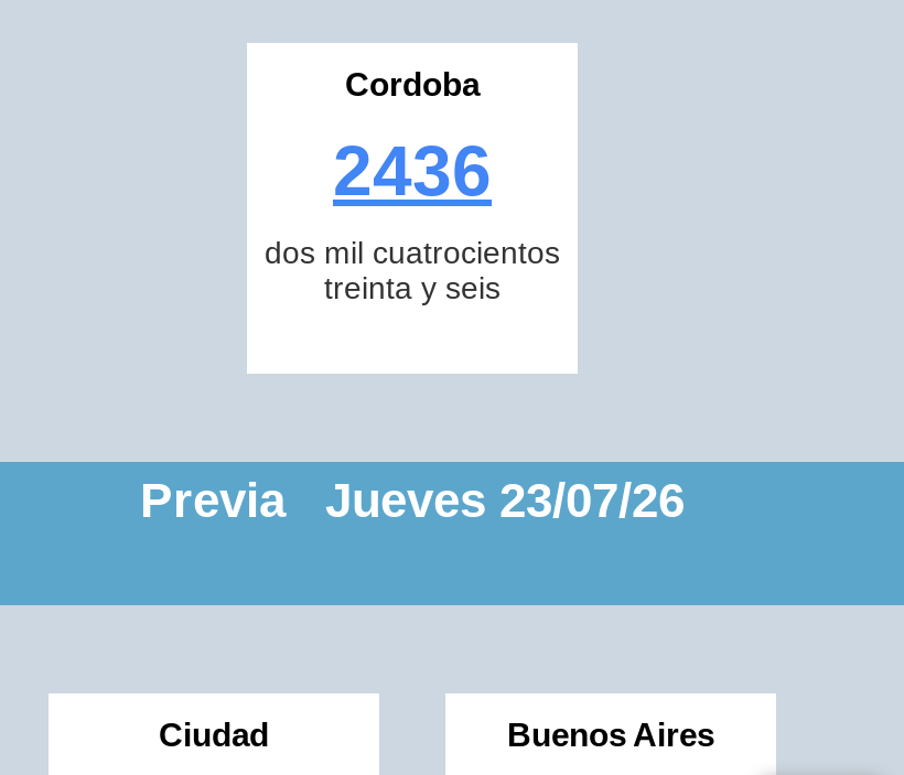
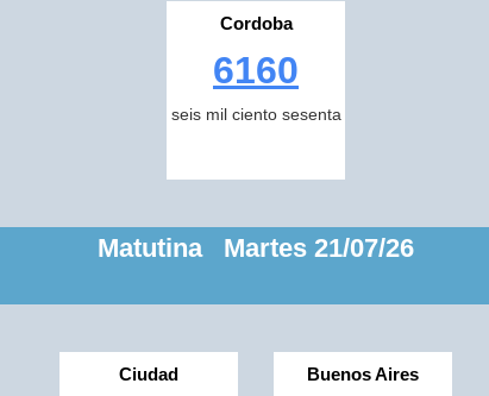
- 2436
- dos mil cuatrocientos
- treinta y seis
+ 6160
+ seis mil ciento sesenta

- Previa Jueves 23/07/26
+ Matutina Martes 21/07/26
